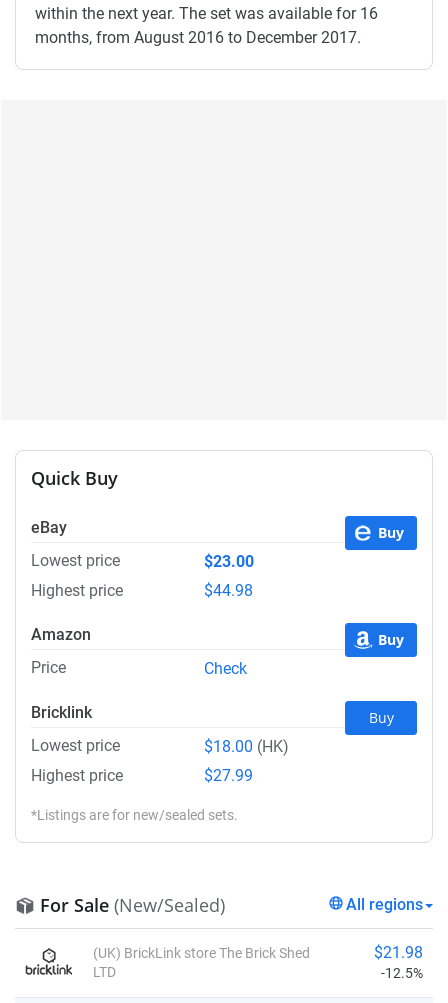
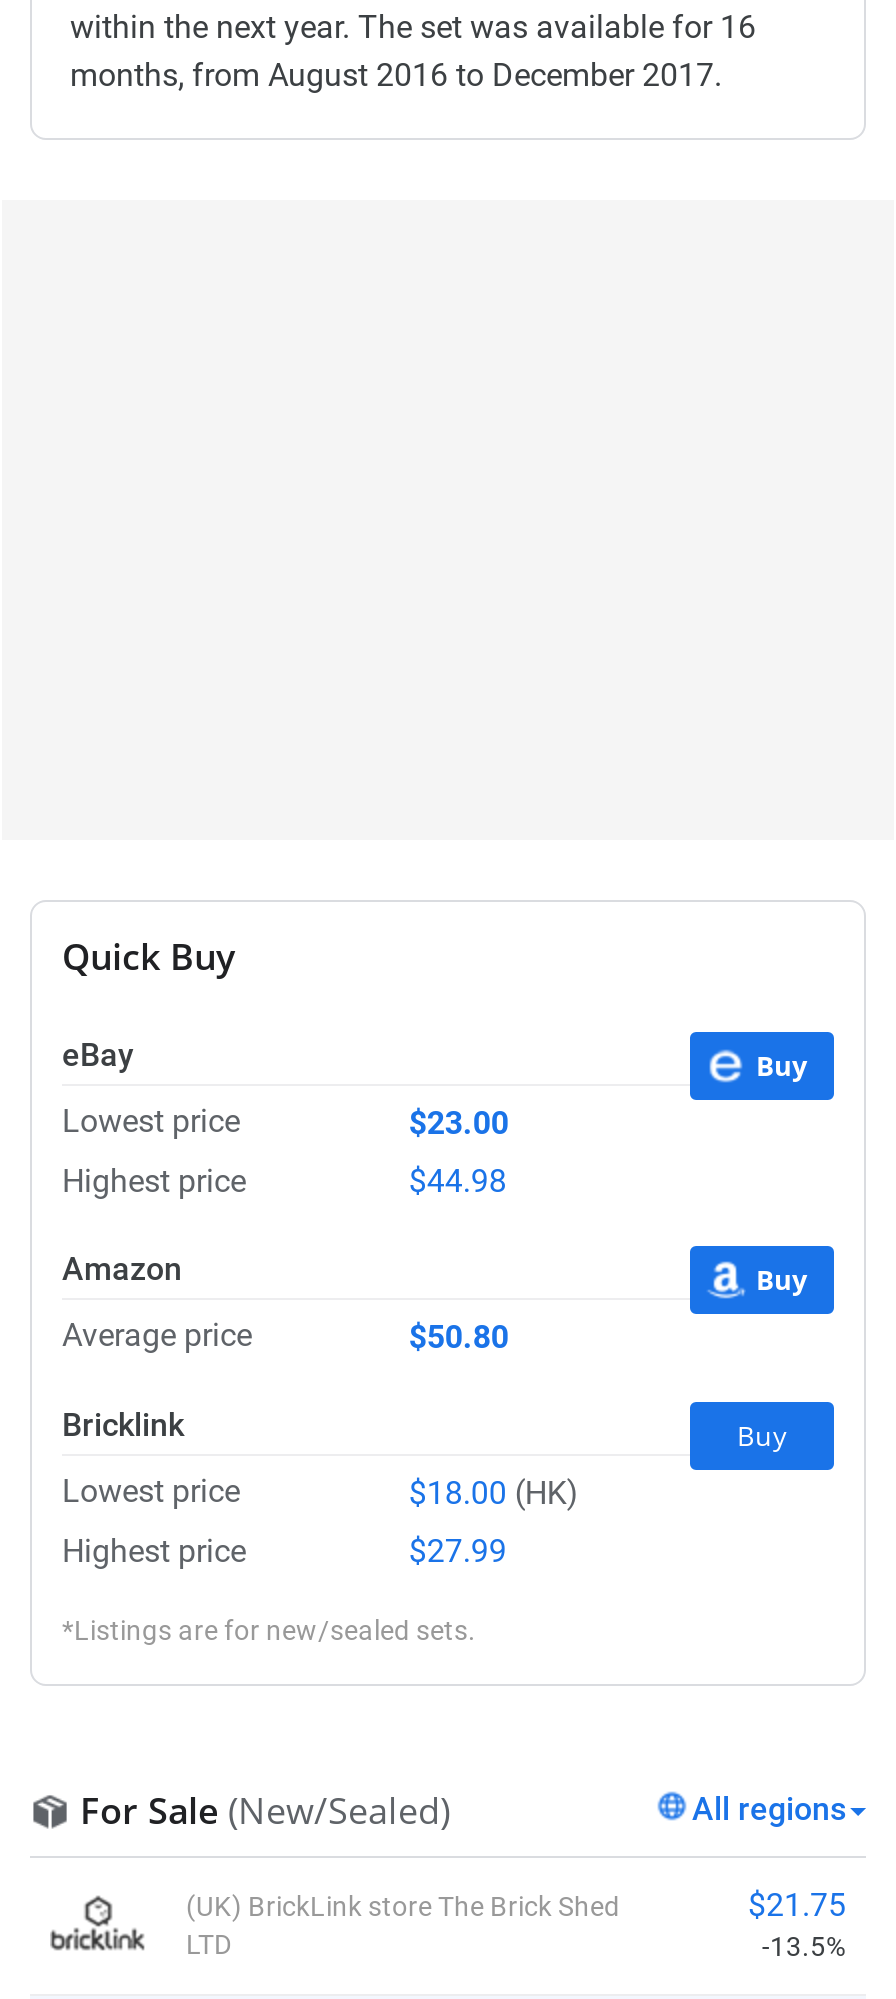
- Price
- Check
+ Average price
+ $50.80

- $21.98
+ $21.75

- -12.5%
+ -13.5%
